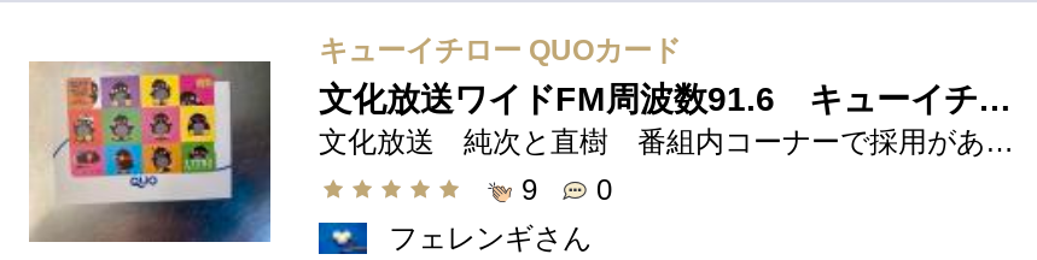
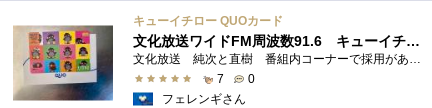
- 9 0
+ 7 0
